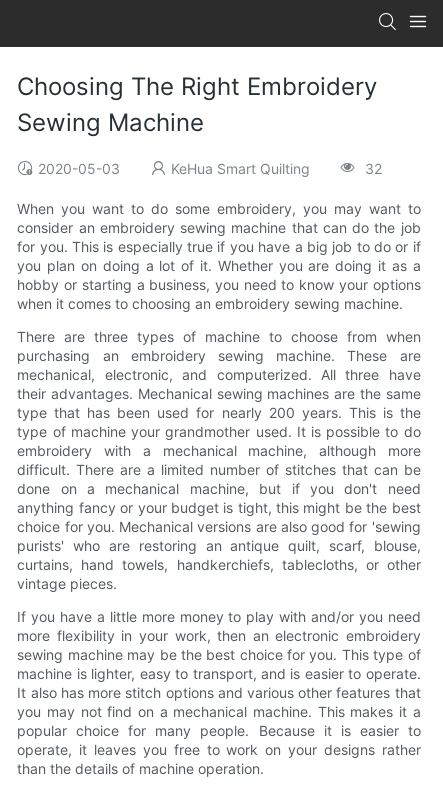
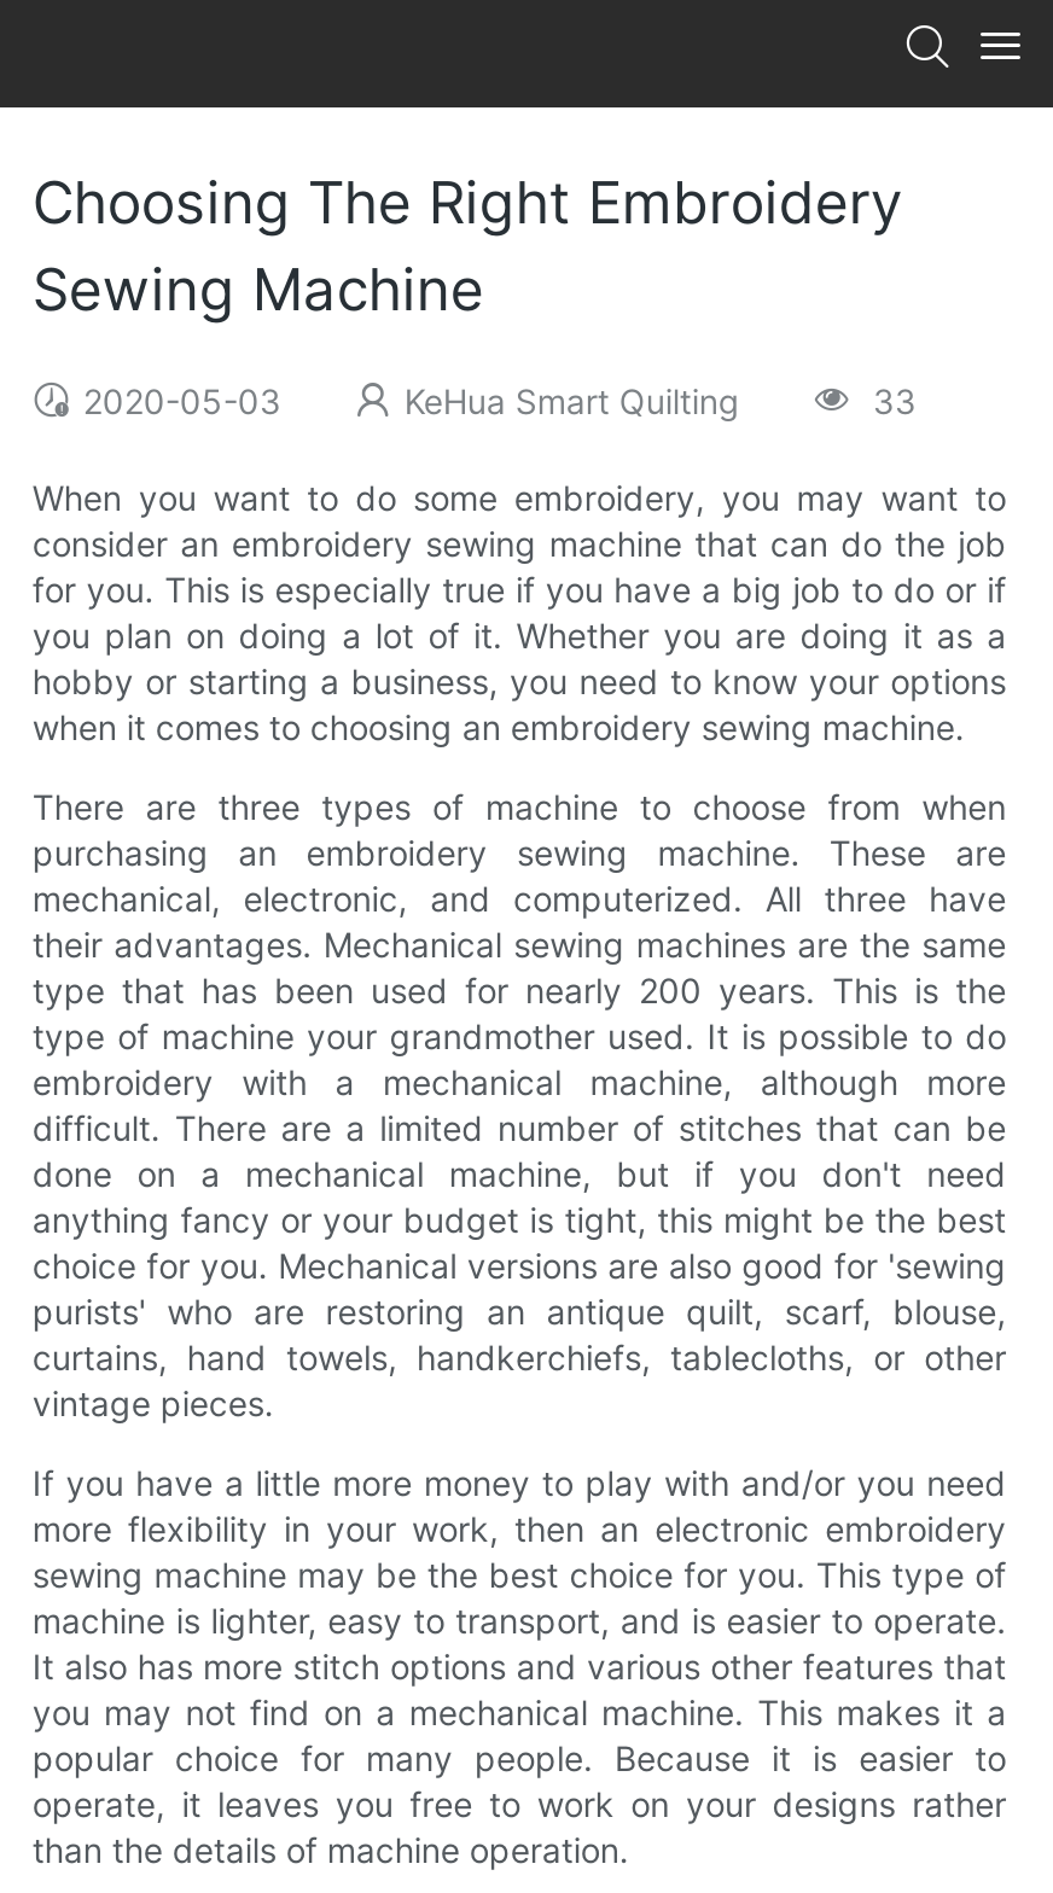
- 32
+ 33
